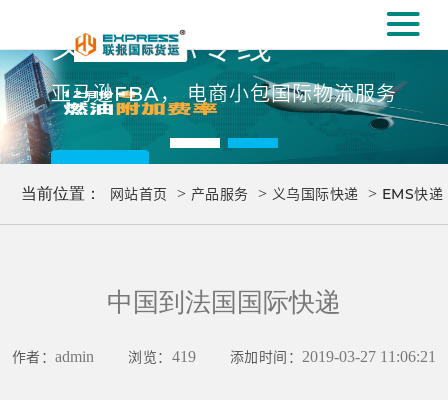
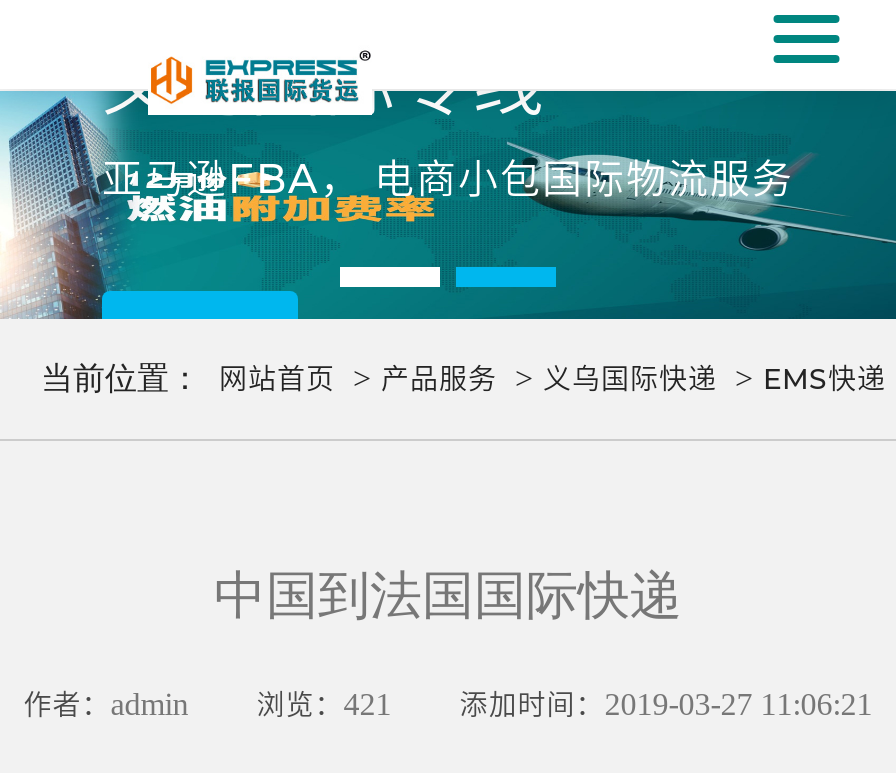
- 作者：admin 浏览：419 添加时间：2019-03-27 11:06:21
+ 作者：admin 浏览：421 添加时间：2019-03-27 11:06:21
